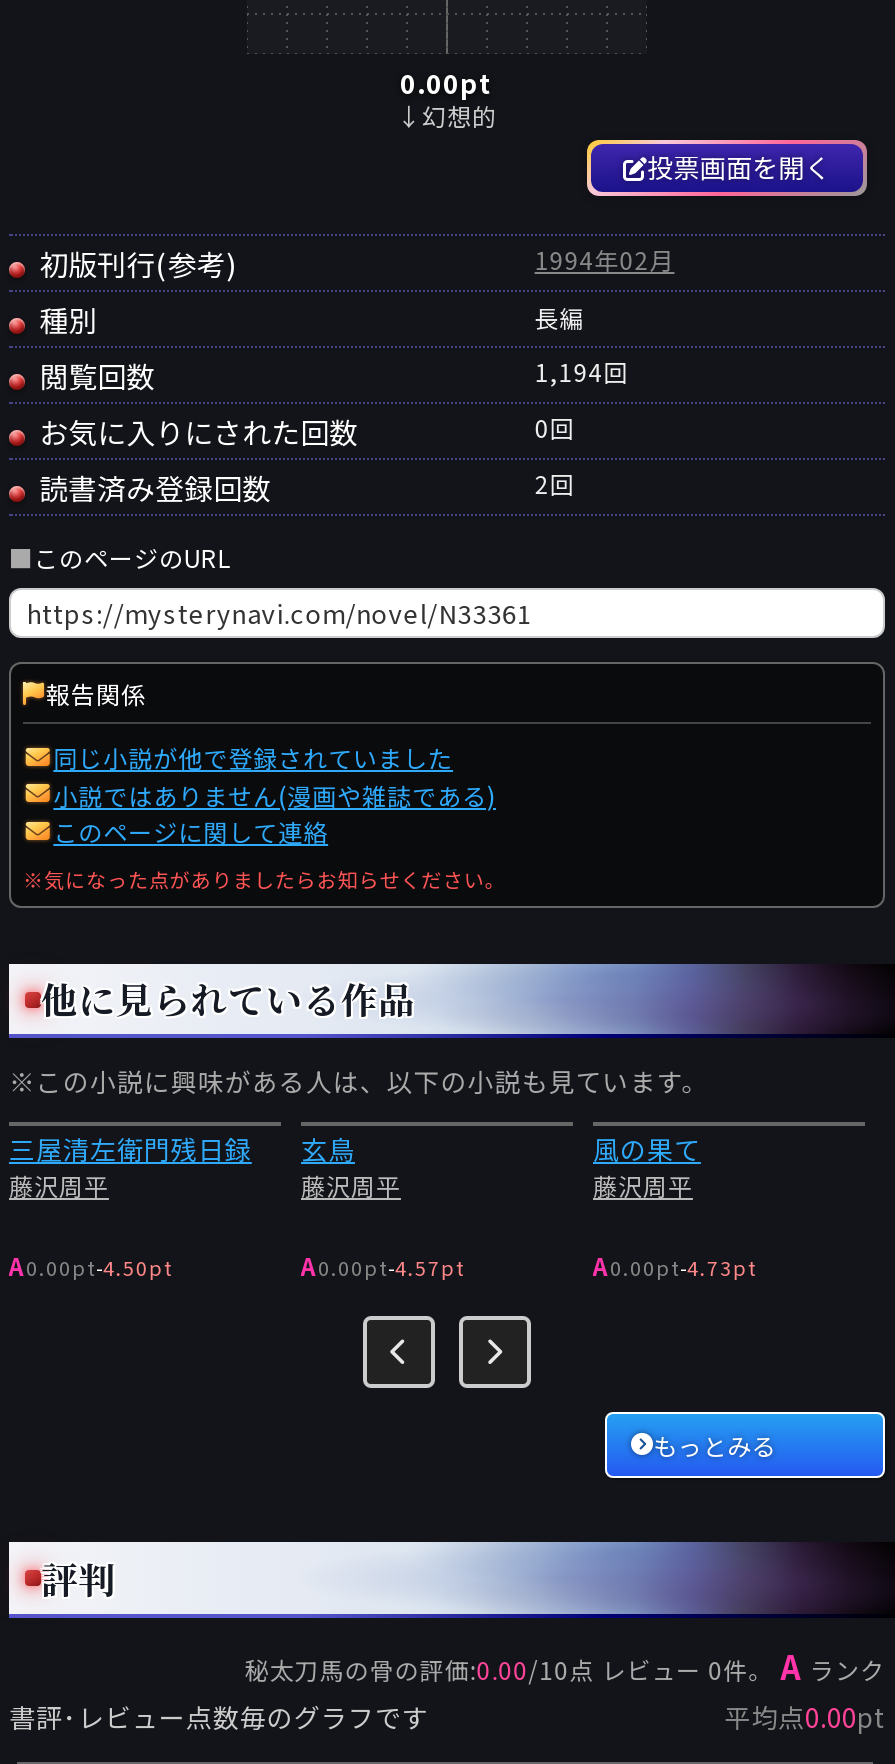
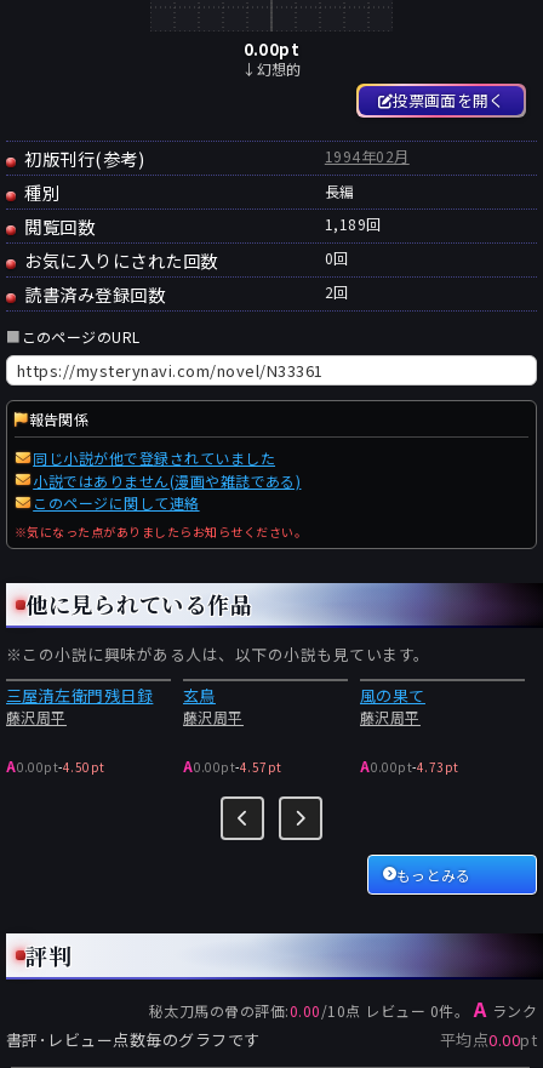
- 1,194回
+ 1,189回
